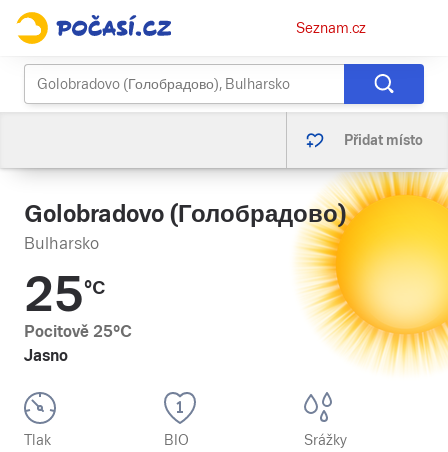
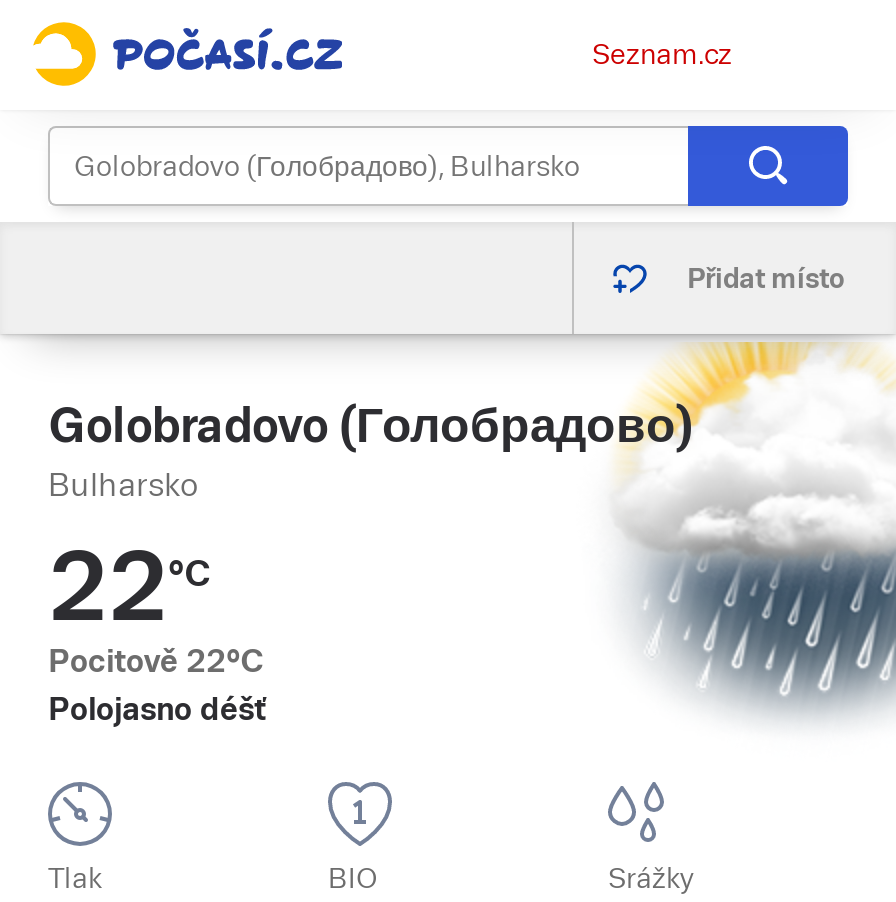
- [image]
+ [image]

- 25°C
- Pocitově 25°C
- Jasno
+ 22°C
+ Pocitově 22°C
+ Polojasno déšť
